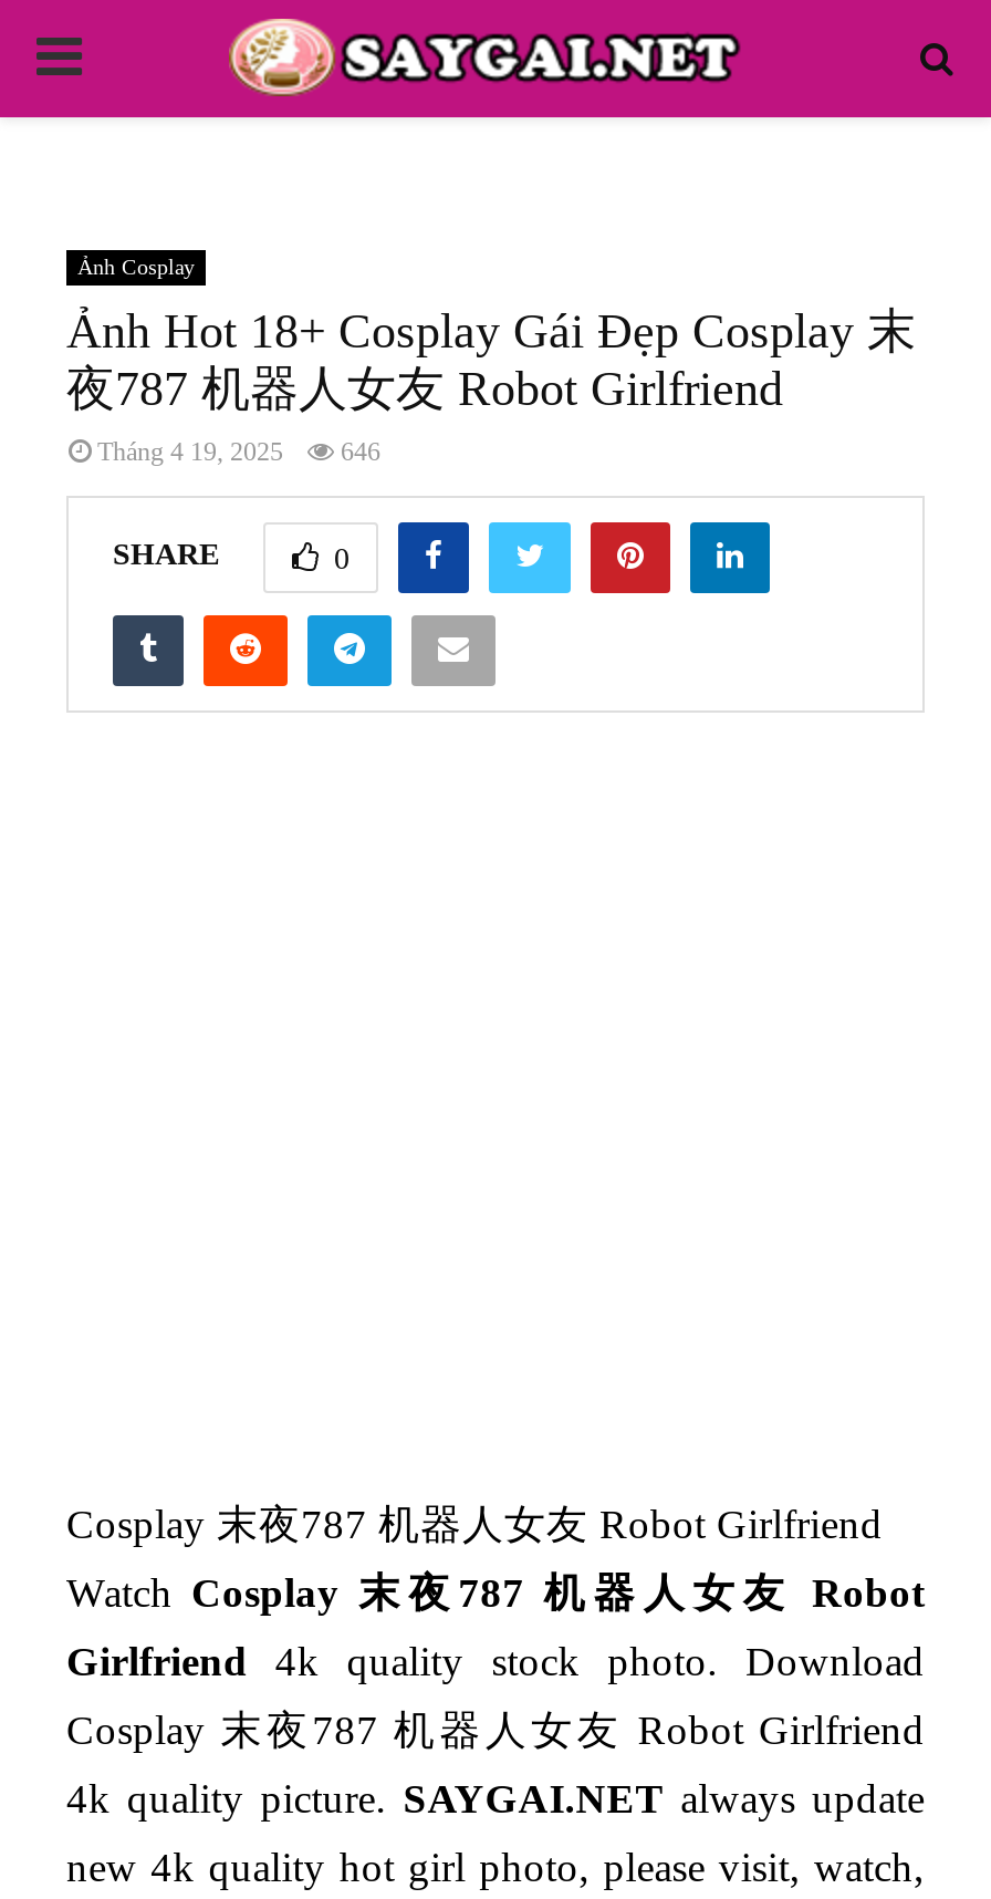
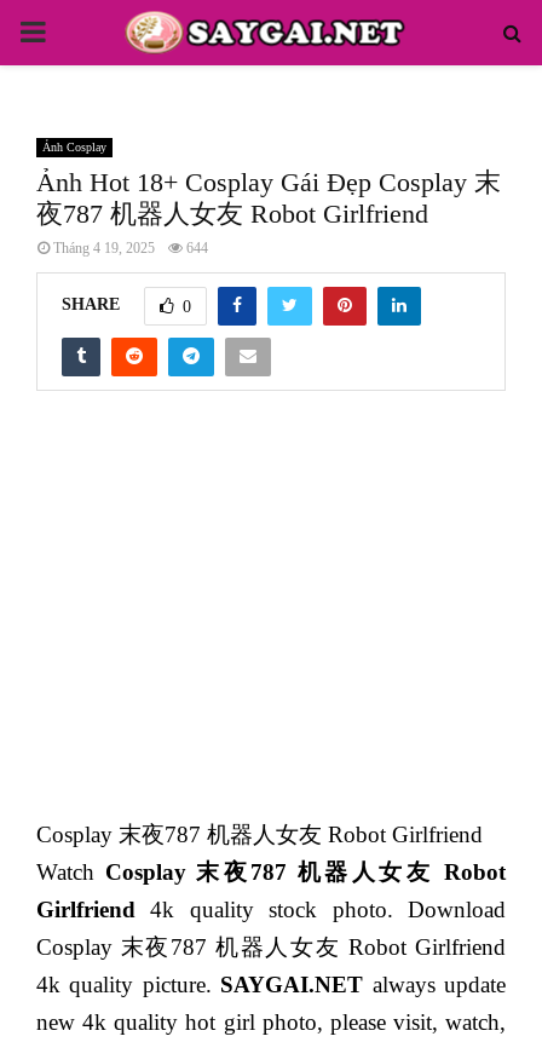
- Tháng 4 19, 2025 646
+ Tháng 4 19, 2025 644
